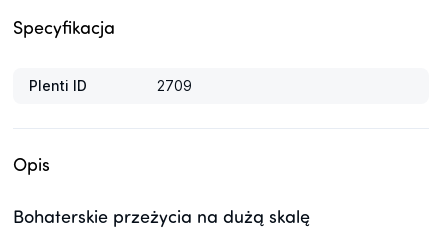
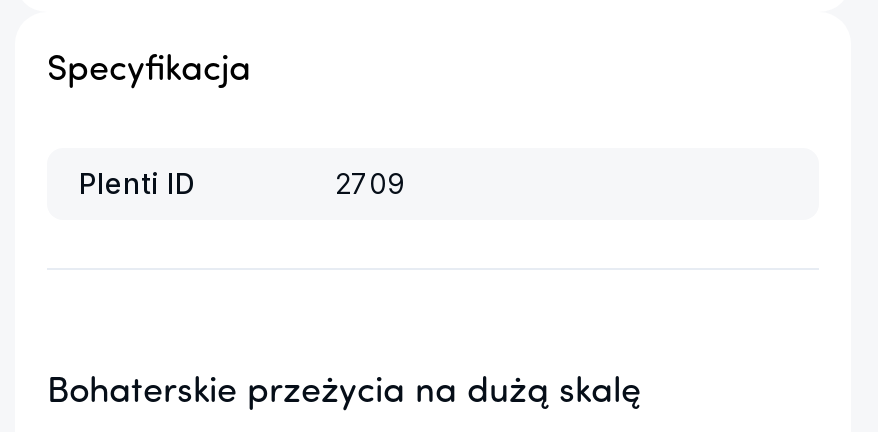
- Opis
